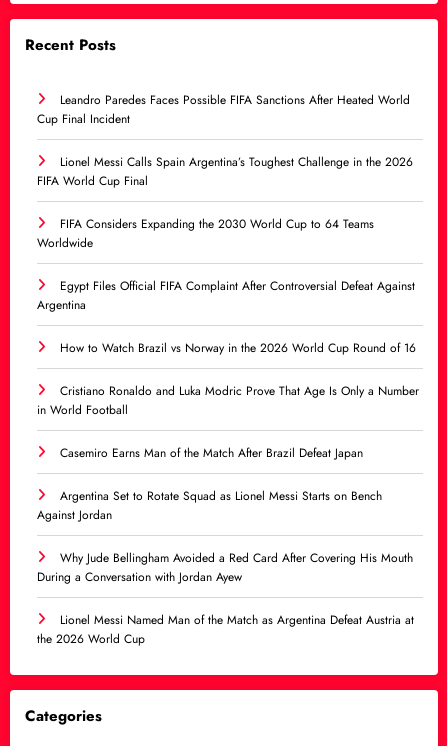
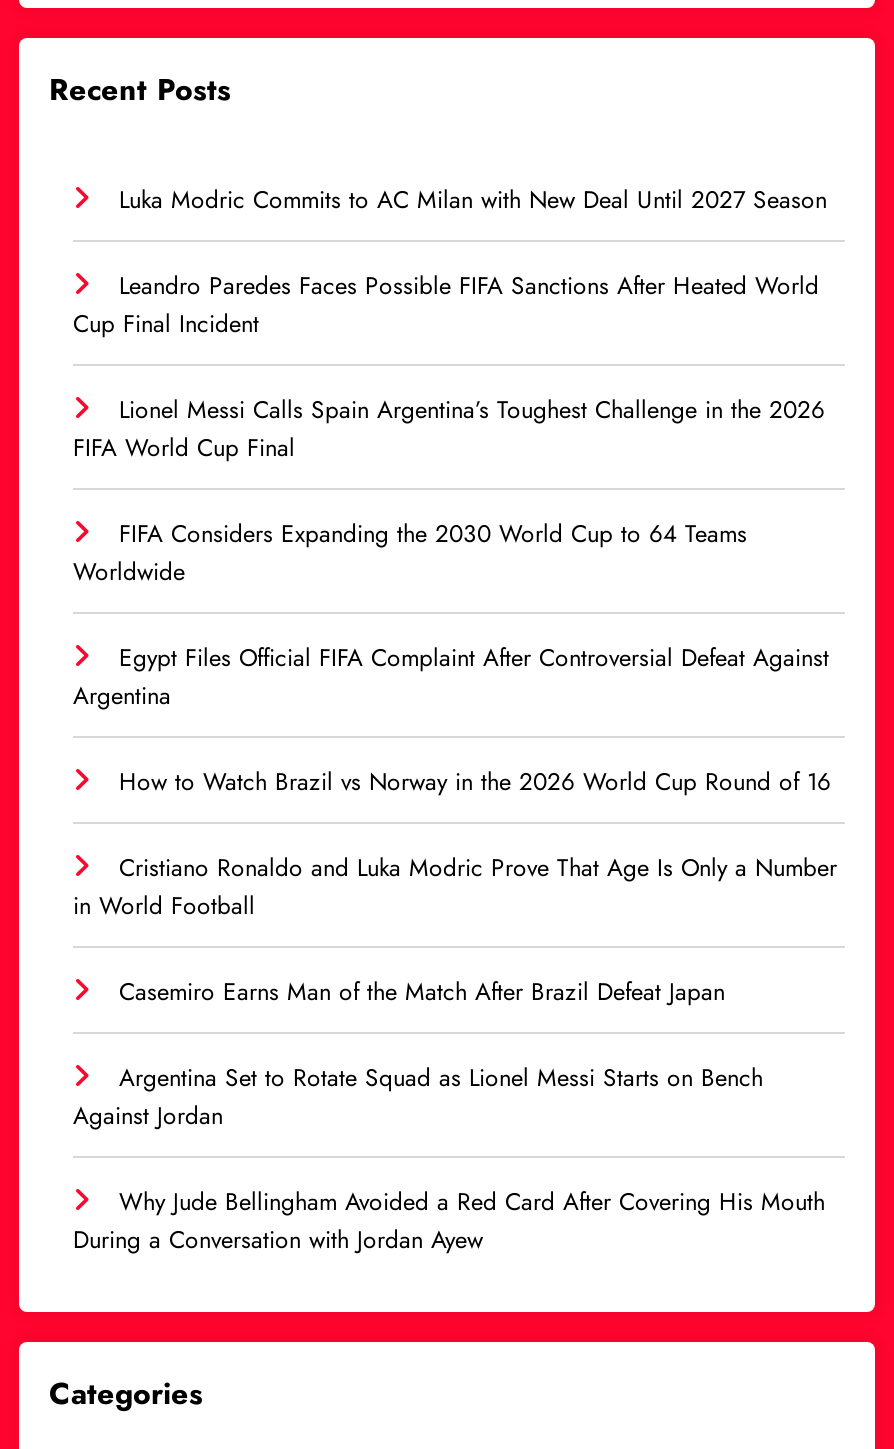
+ Luka Modric Commits to AC Milan with New Deal Until 2027 Season

moved down: Leandro Paredes Faces Possible FIFA Sanctions After Heated World | Cup Final Incident | Lionel Messi Calls Spain Argentina’s Toughest Challenge in the 2026 | ... | Why Jude Bellingham Avoided a Red Card After Covering His Mouth | During a Conversation with Jordan Ayew

- Lionel Messi Named Man of the Match as Argentina Defeat Austria at
- the 2026 World Cup
